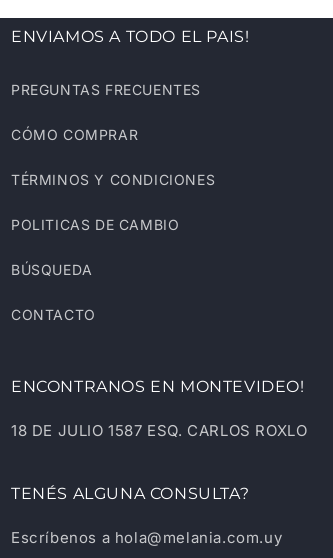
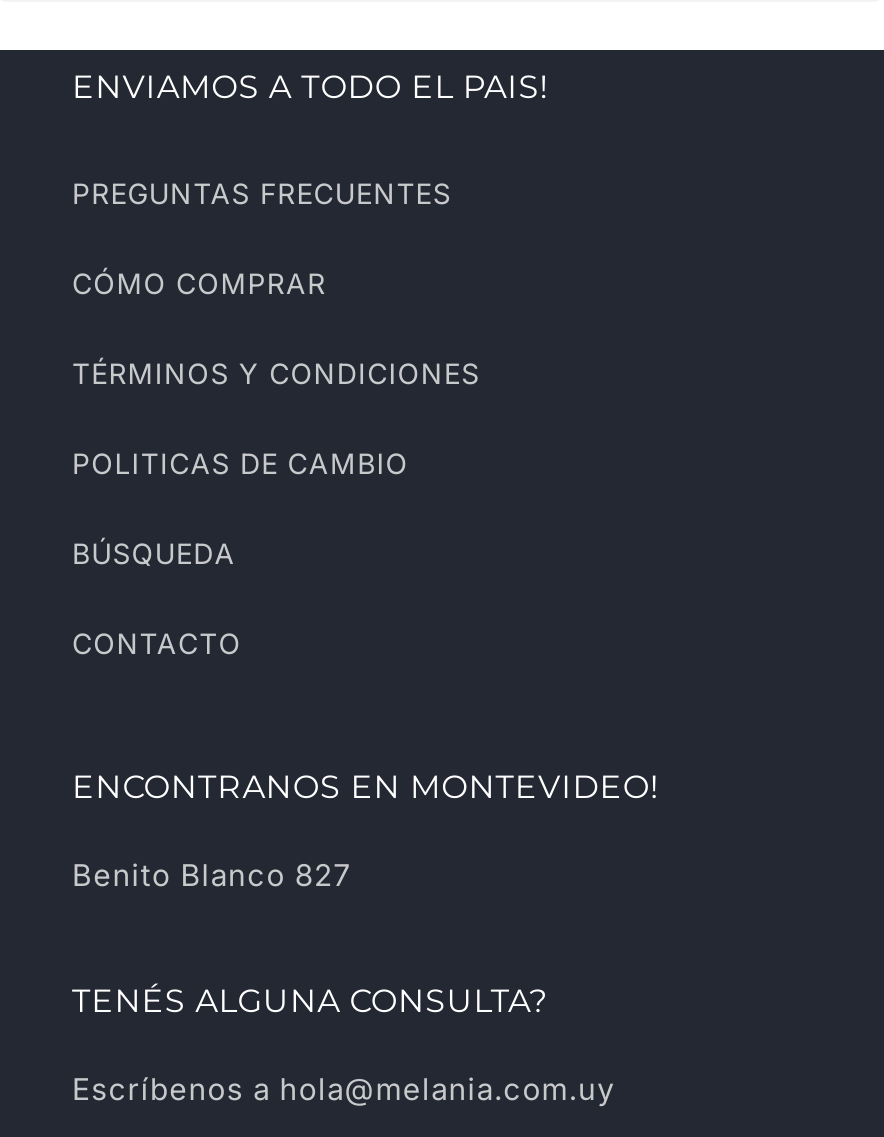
- 18 DE JULIO 1587 ESQ. CARLOS ROXLO
+ Benito Blanco 827
